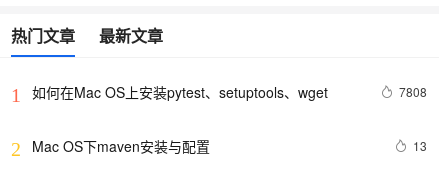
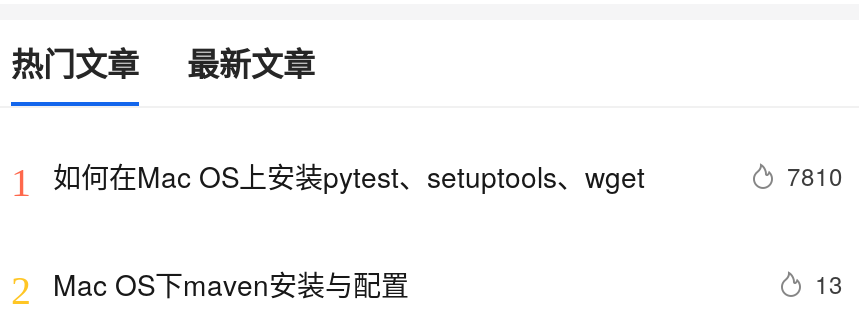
- 7808
+ 7810
